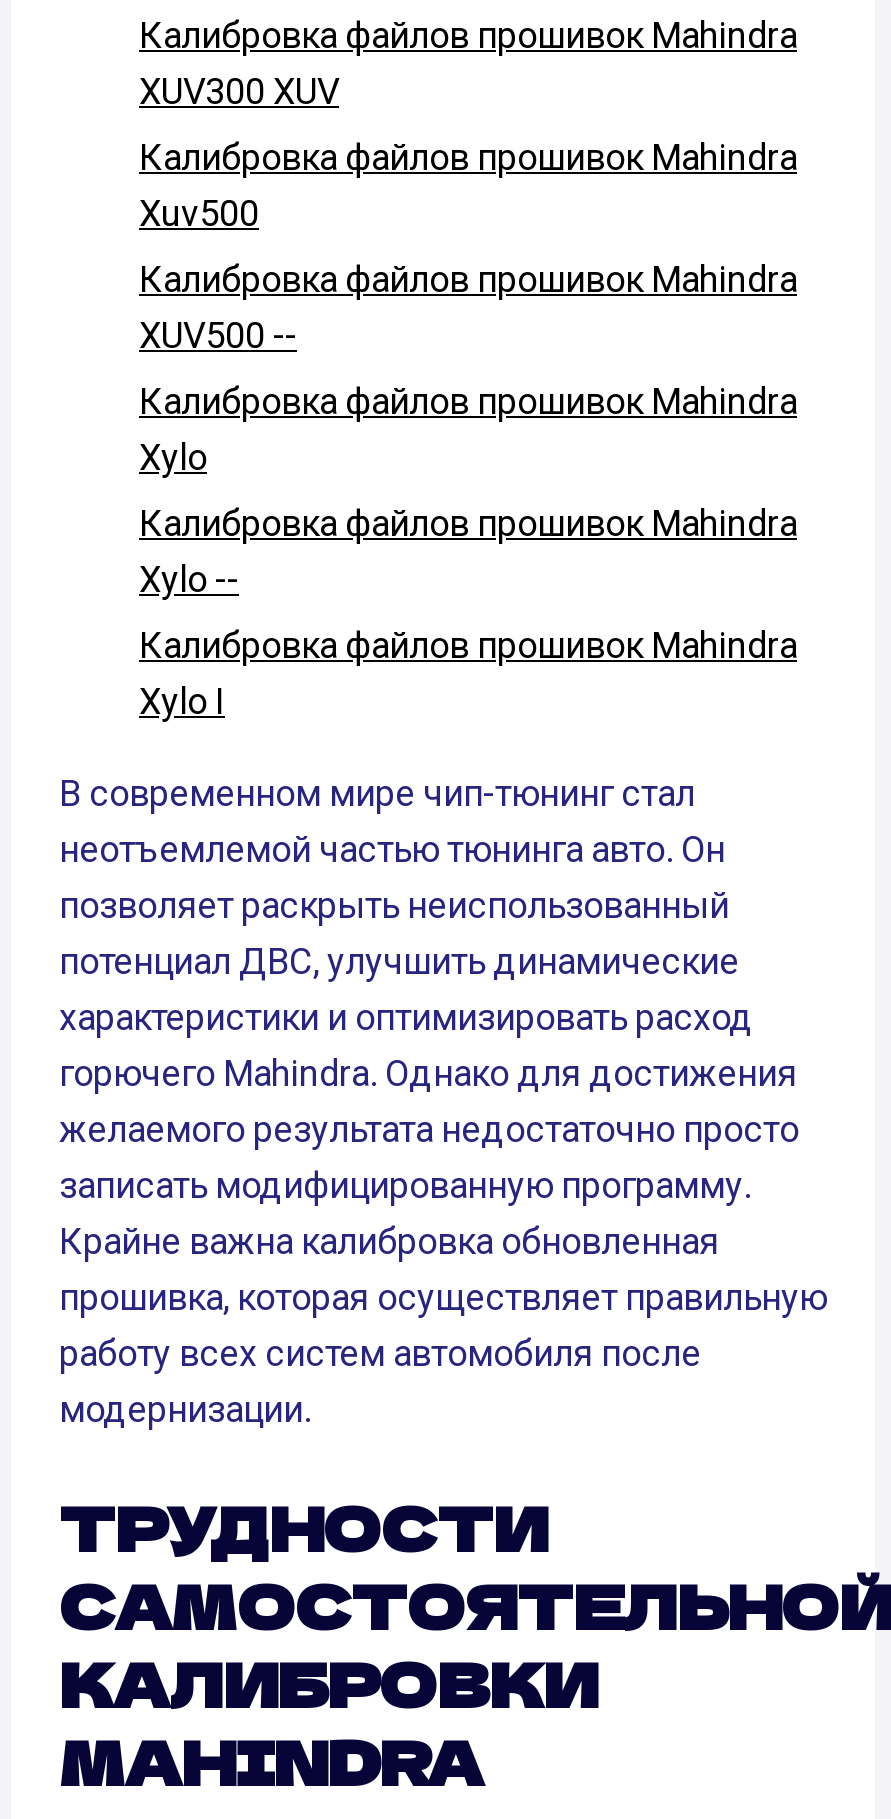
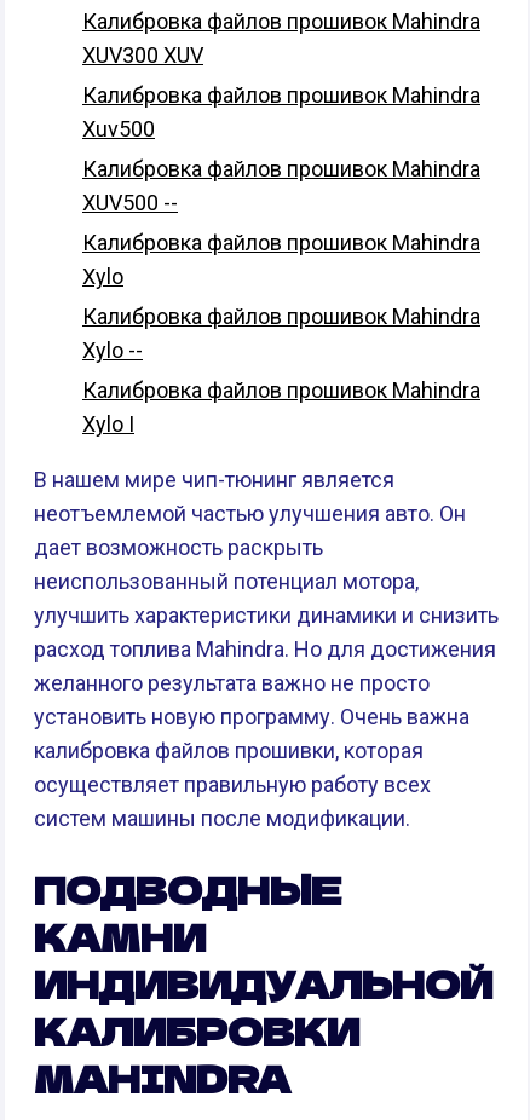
- В современном мире чип-тюнинг стал
- неотъемлемой частью тюнинга авто. Он
- позволяет раскрыть неиспользованный
- потенциал ДВС, улучшить динамические
- характеристики и оптимизировать расход
- горючего Mahindra. Однако для достижения
- желаемого результата недостаточно просто
- записать модифицированную программу.
- Крайне важна калибровка обновленная
- прошивка, которая осуществляет правильную
- работу всех систем автомобиля после
- модернизации.
+ В нашем мире чип-тюнинг является
+ неотъемлемой частью улучшения авто. Он
+ дает возможность раскрыть
+ неиспользованный потенциал мотора,
+ улучшить характеристики динамики и снизить
+ расход топлива Mahindra. Но для достижения
+ желанного результата важно не просто
+ установить новую программу. Очень важна
+ калибровка файлов прошивки, которая
+ осуществляет правильную работу всех
+ систем машины после модификации.

- ТРУДНОСТИ
- САМОСТОЯТЕЛЬНОЙ
+ ПОДВОДНЫЕ
+ КАМНИ
+ ИНДИВИДУАЛЬНОЙ
